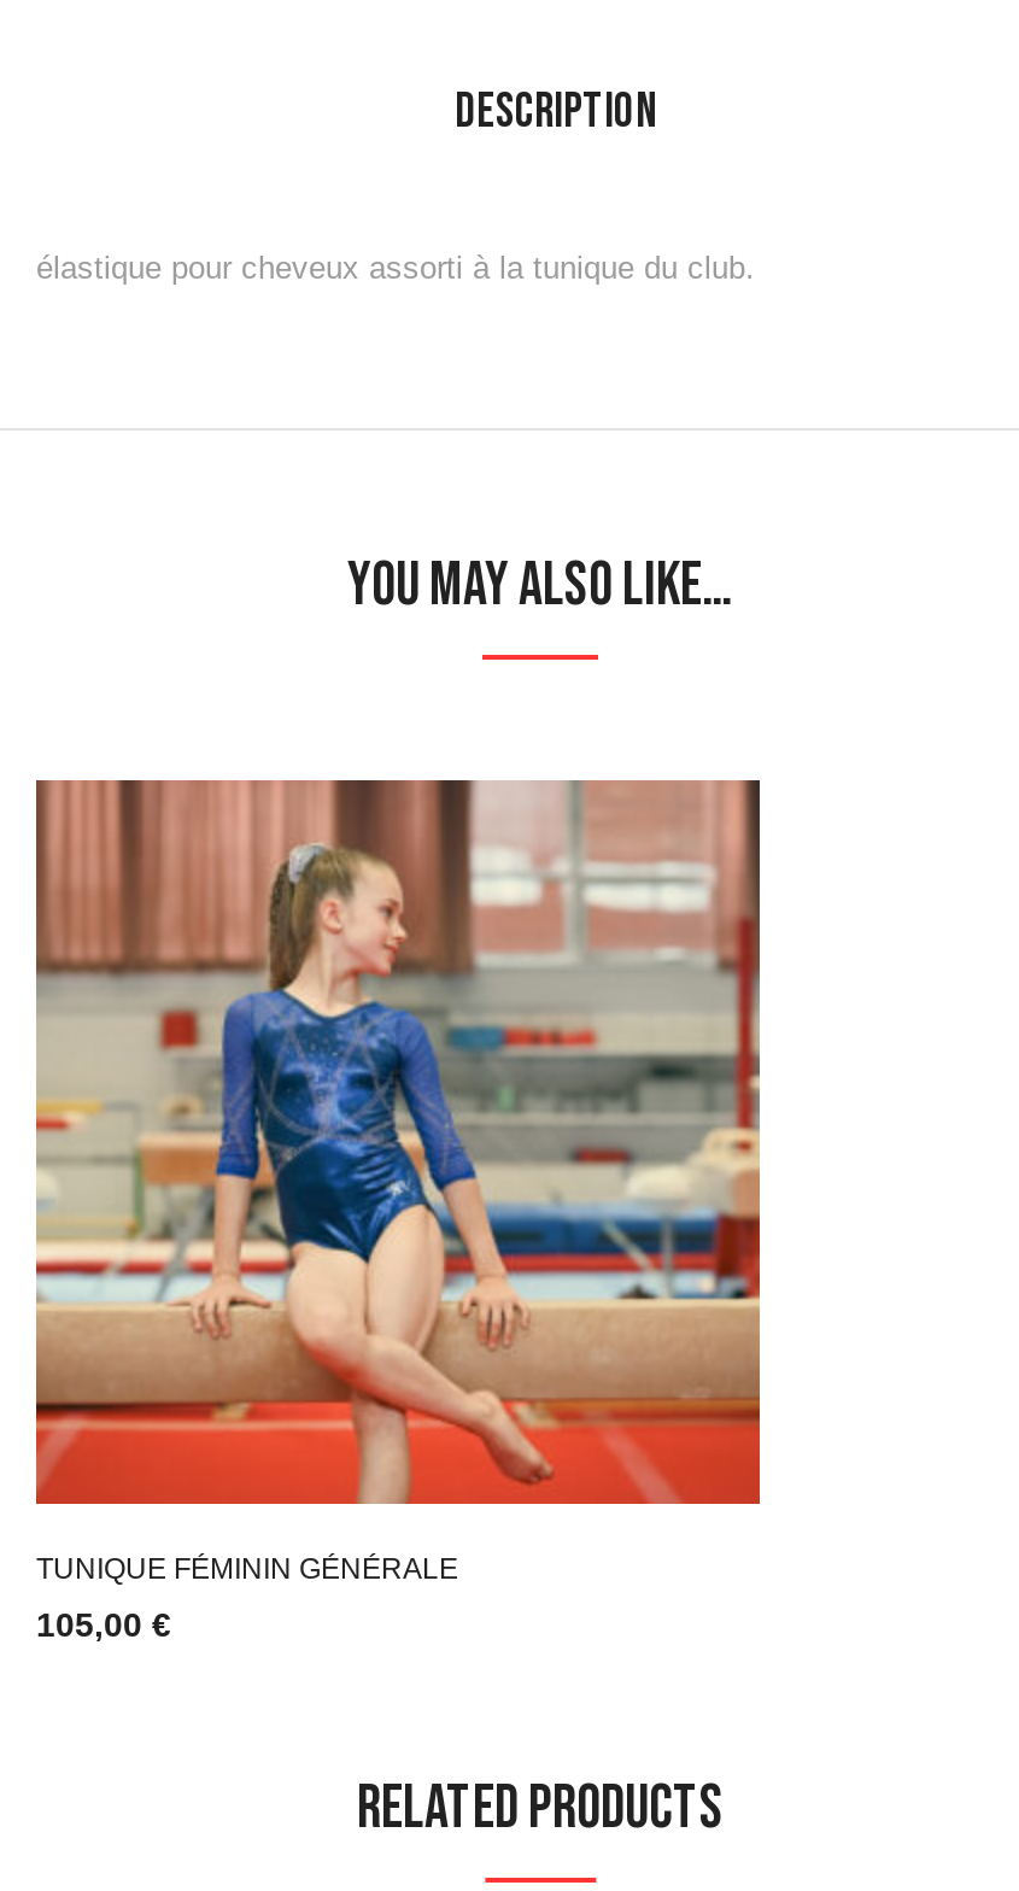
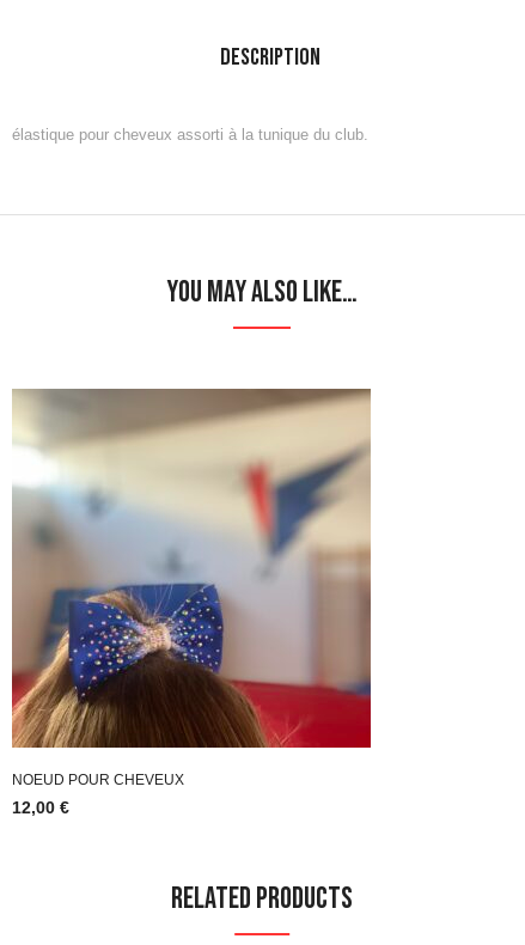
- [image]
- TUNIQUE FÉMININ GÉNÉRALE
+ [image]
+ NOEUD POUR CHEVEUX

- 105,00 €
+ 12,00 €
